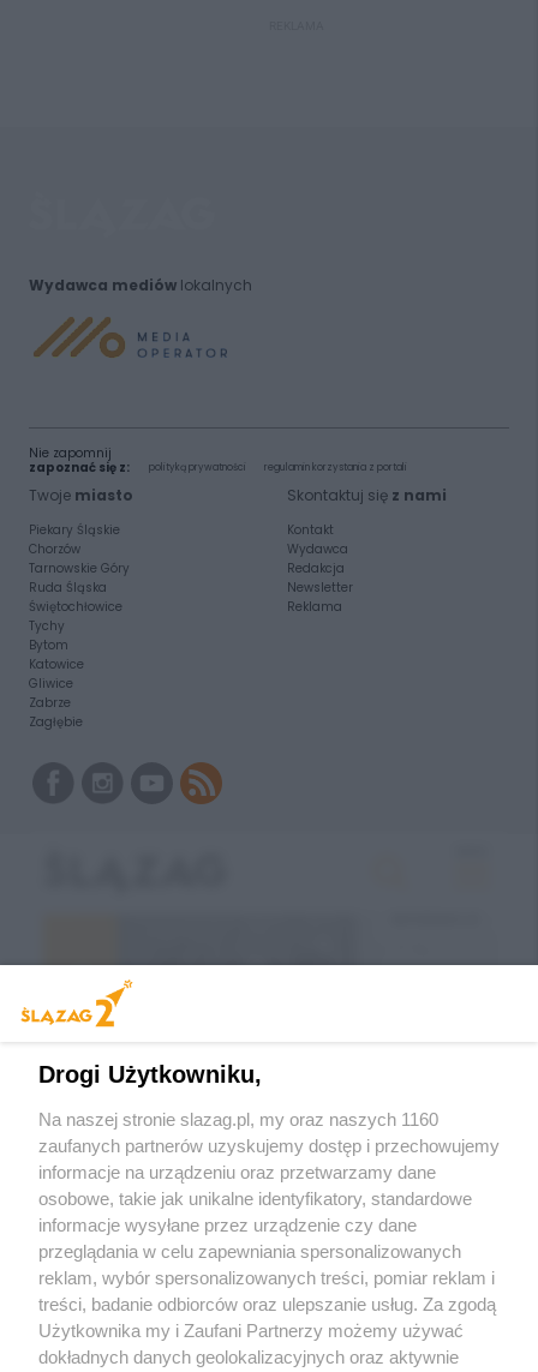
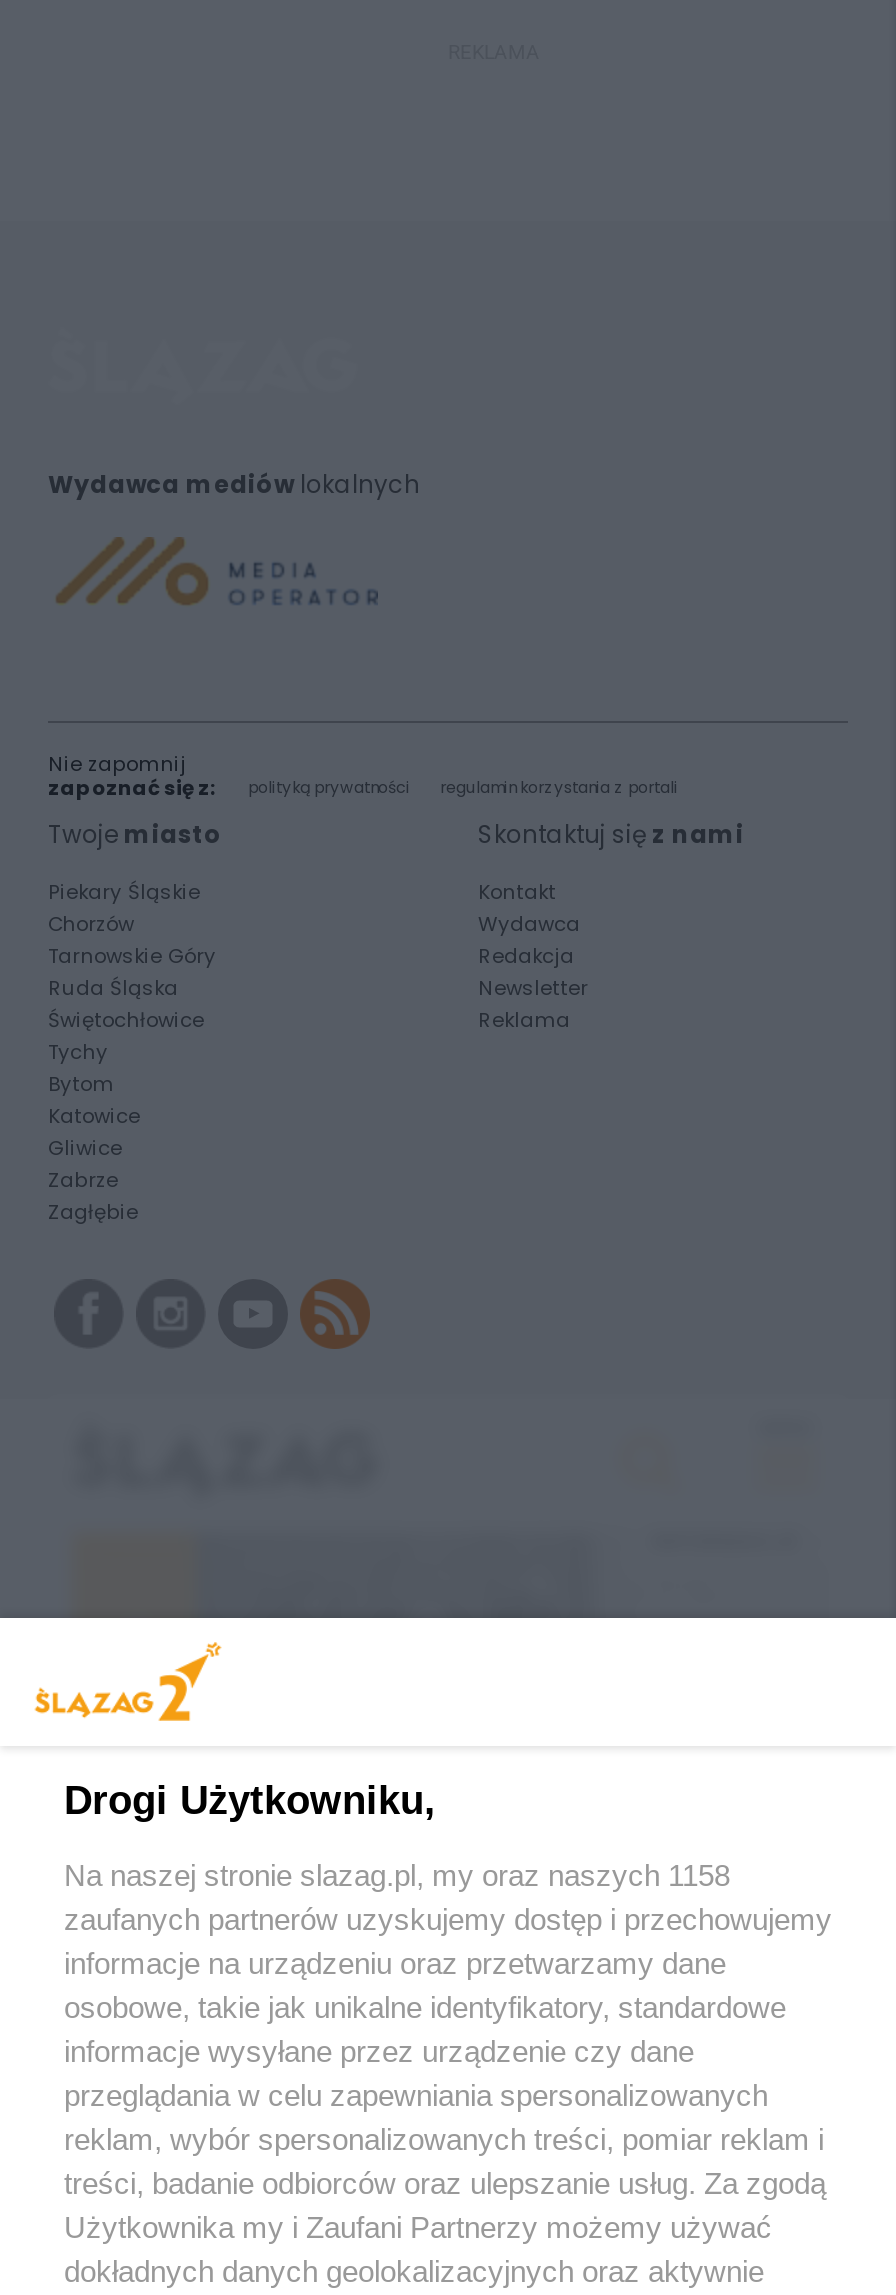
- Na naszej stronie slazag.pl, my oraz naszych 1160
+ Na naszej stronie slazag.pl, my oraz naszych 1158
